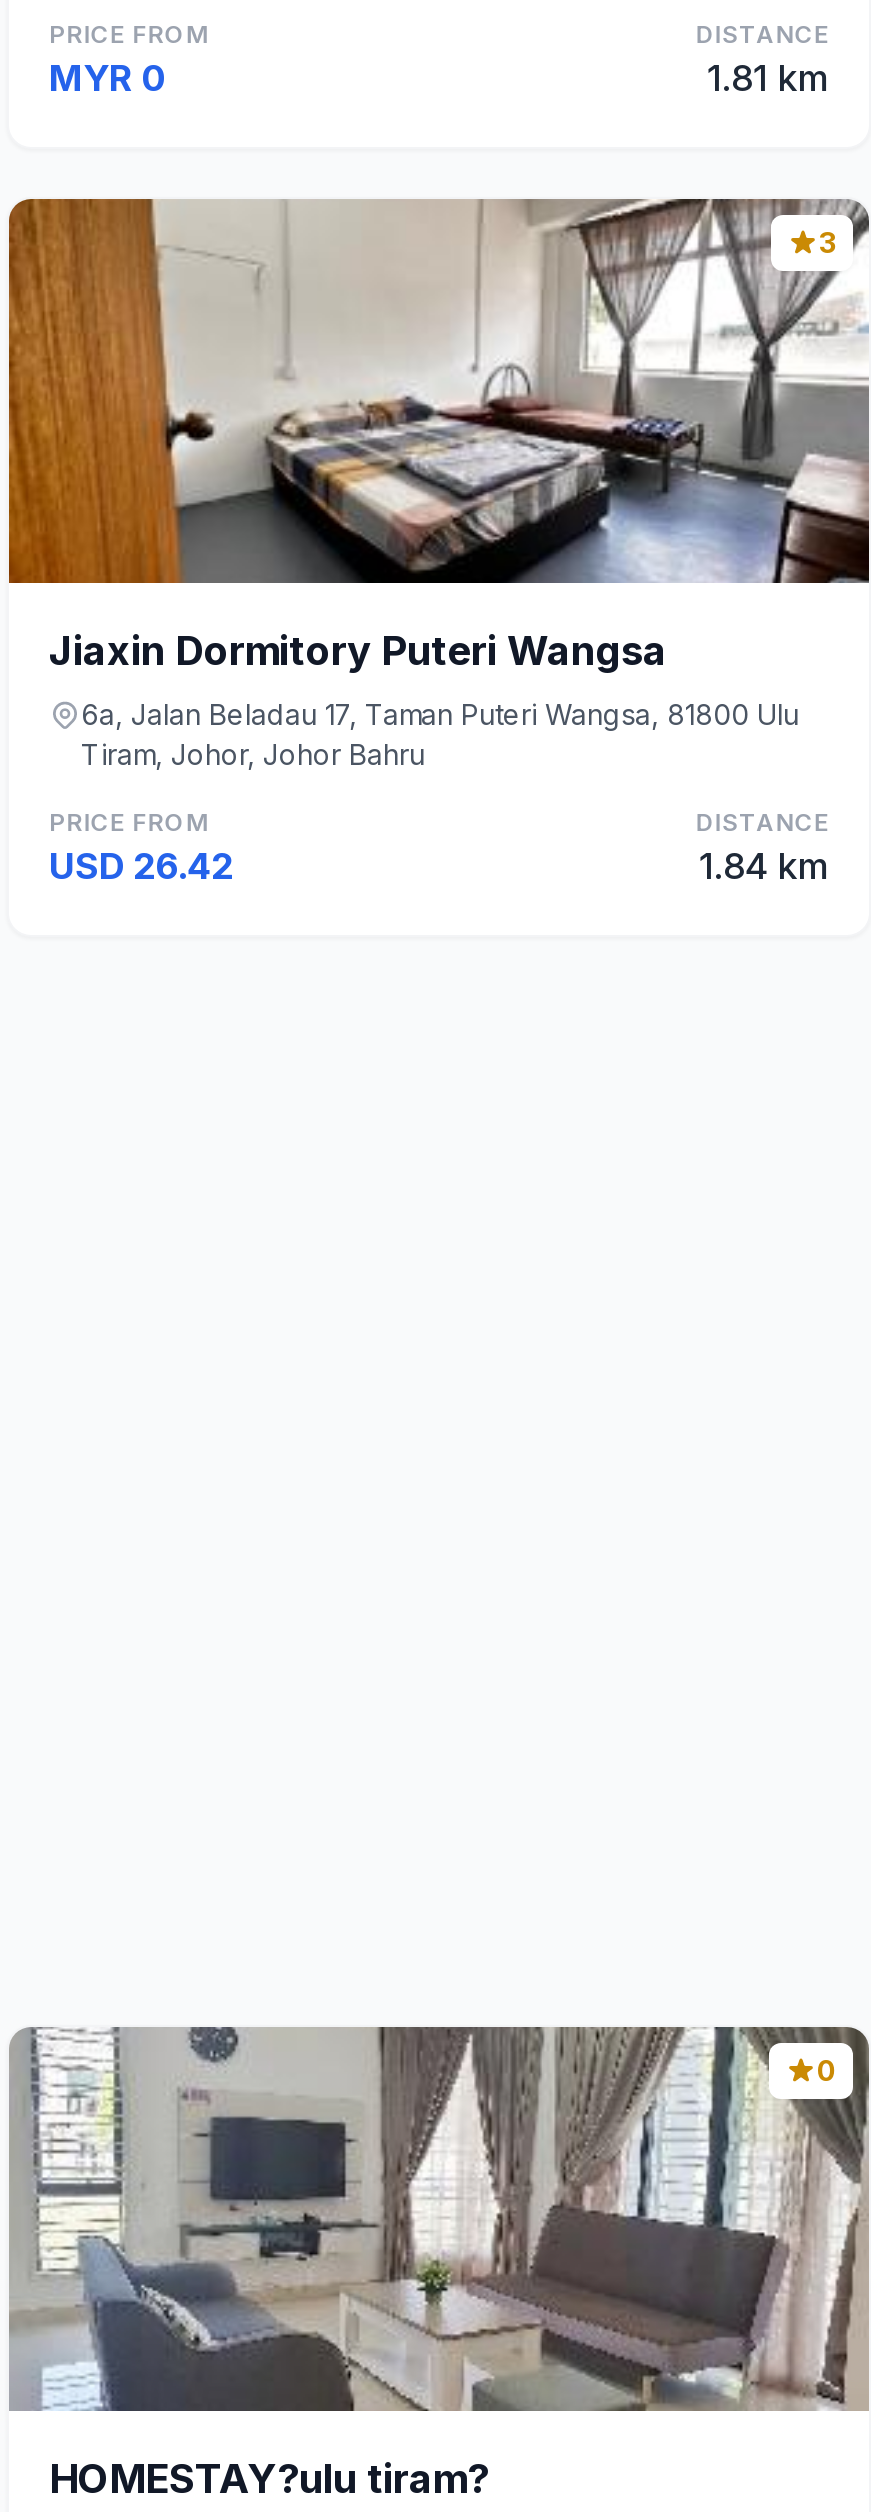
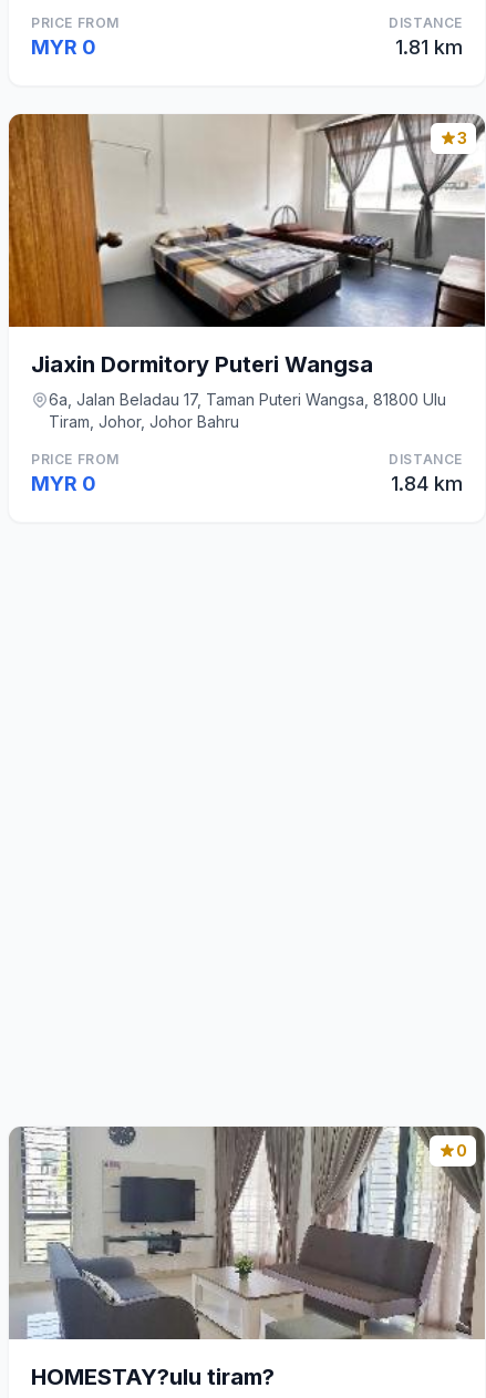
- USD 26.42
+ MYR 0
